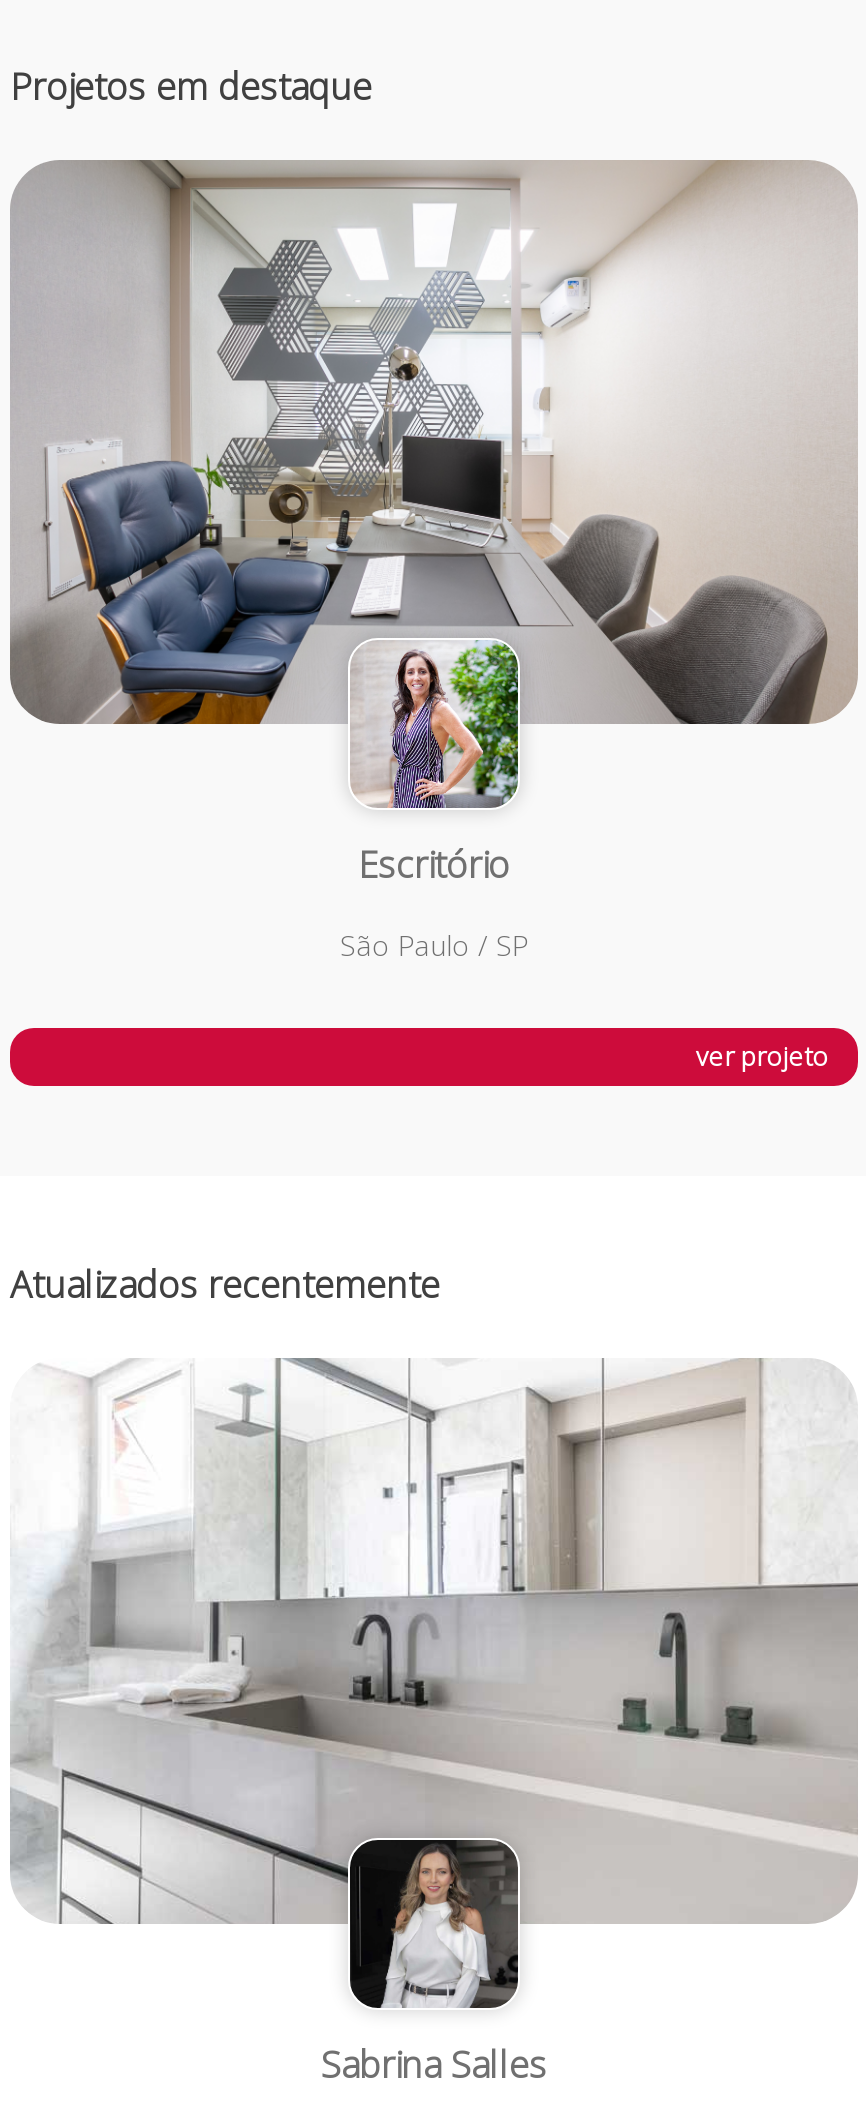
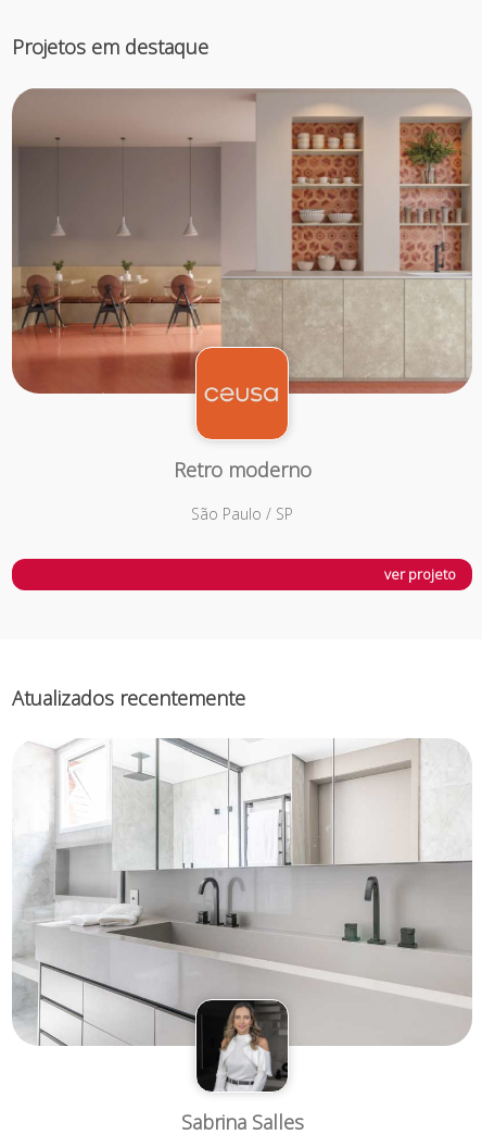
- [image]
- Escritório
+ [image]
+ Retro moderno
